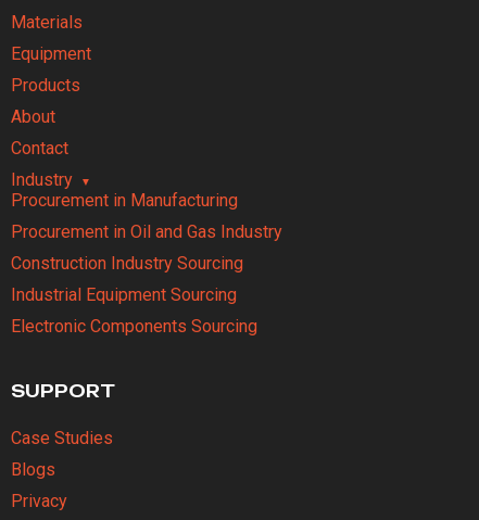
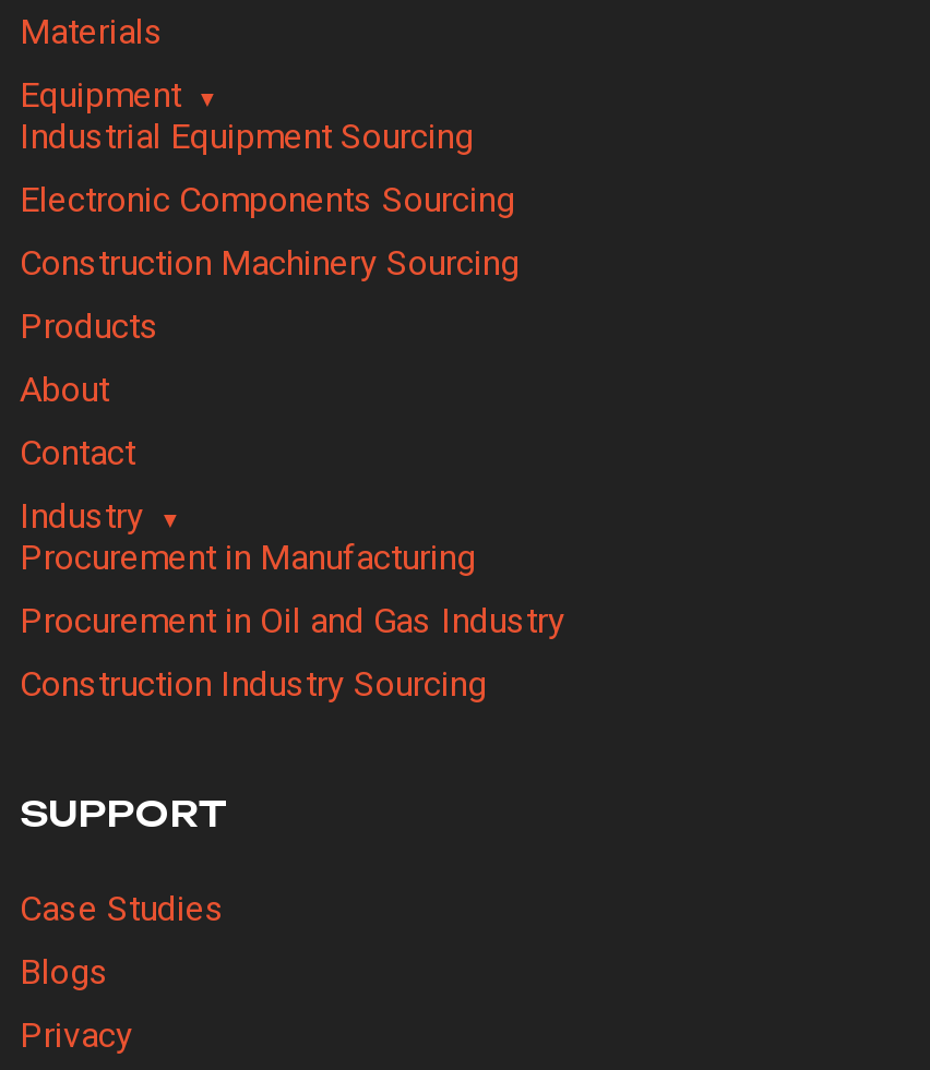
+ Construction Machinery Sourcing

moved down: Products | About | Contact | Industry | Procurement in Manufacturing | Procurement in Oil and Gas Industry | Construction Industry Sourcing

moved up: Industrial Equipment Sourcing | Electronic Components Sourcing
